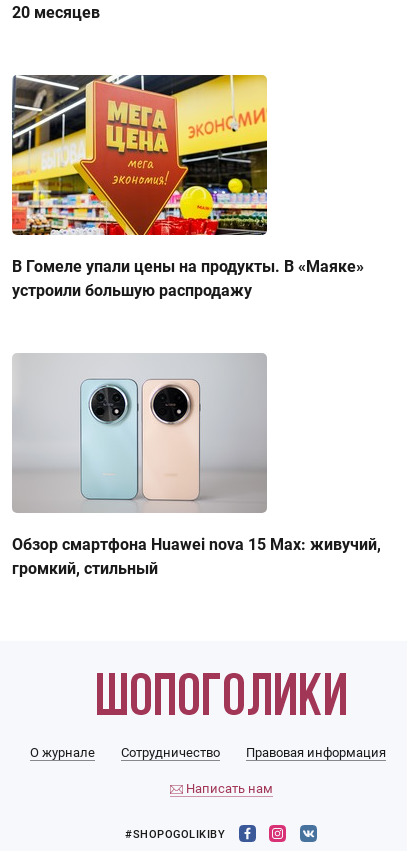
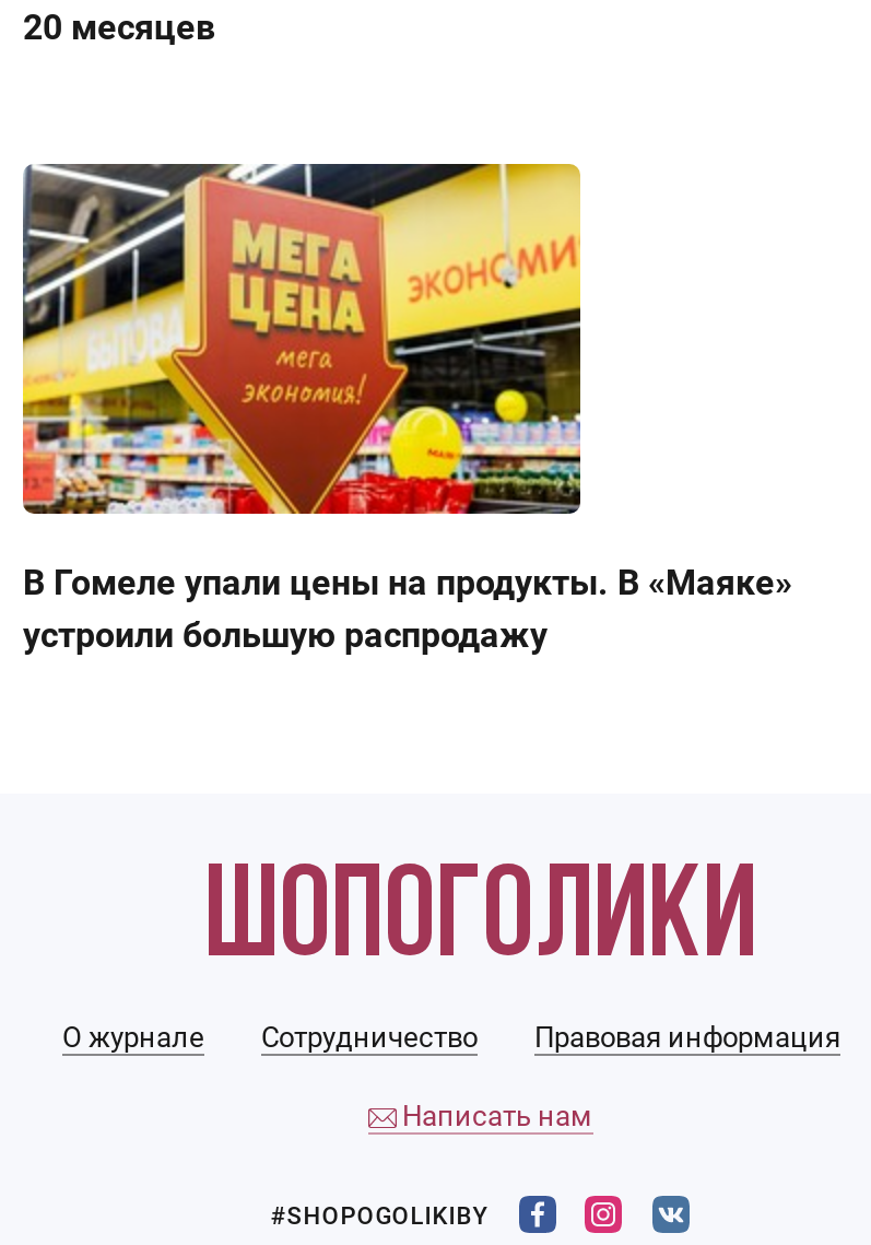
- [image]
- Обзор смартфона Huawei nova 15 Max: живучий,
- громкий, стильный
